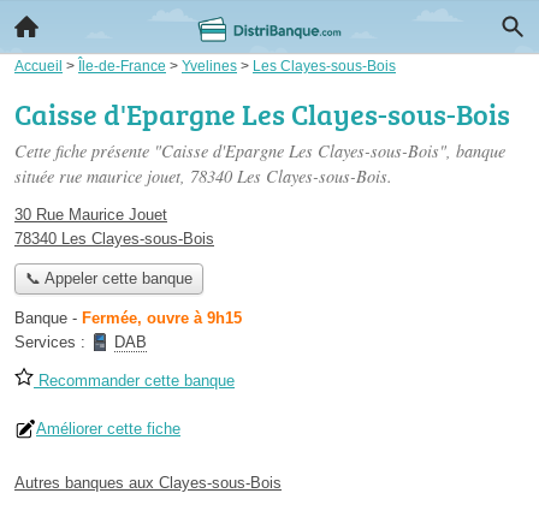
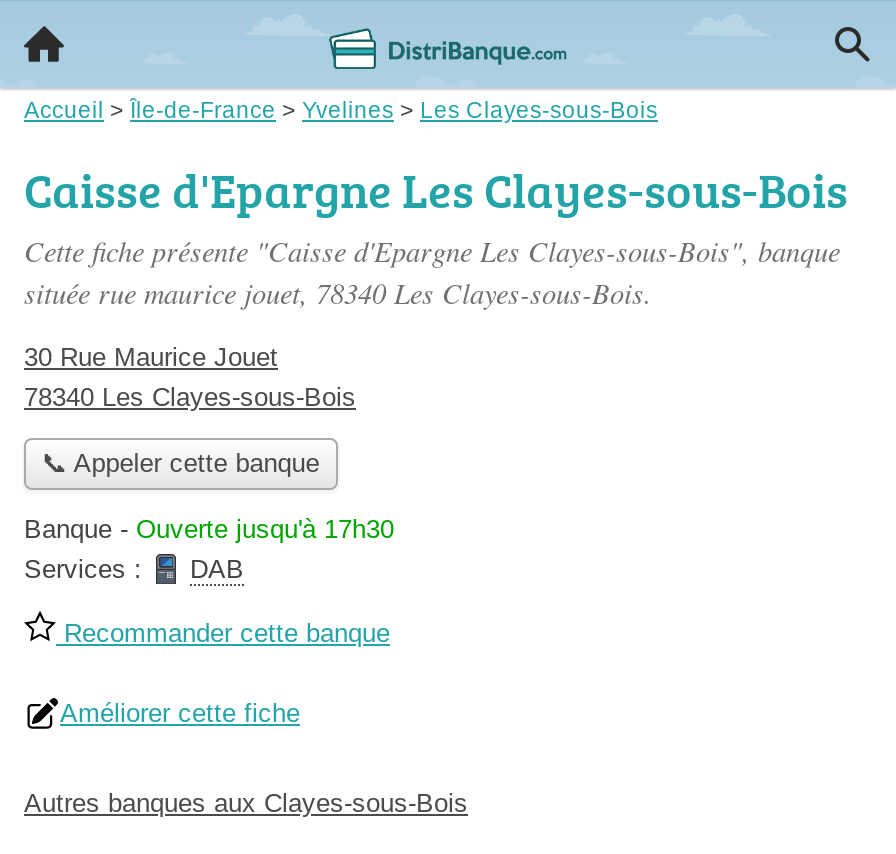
- Banque - Fermée, ouvre à 9h15
+ Banque - Ouverte jusqu'à 17h30
